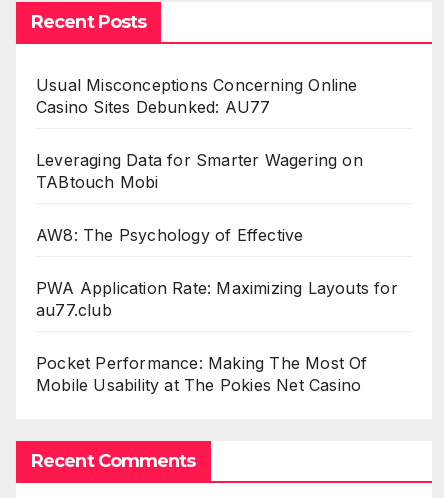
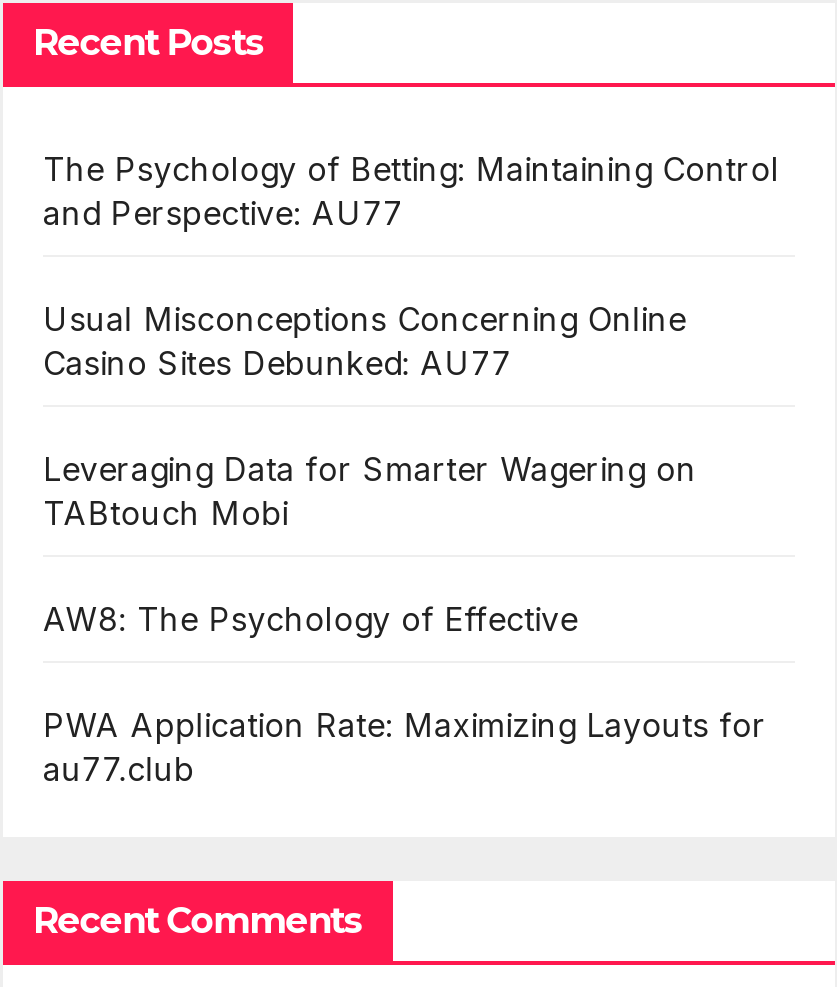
+ The Psychology of Betting: Maintaining Control
+ and Perspective: AU77

moved down: Usual Misconceptions Concerning Online | Casino Sites Debunked: AU77 | Leveraging Data for Smarter Wagering on | TABtouch Mobi | AW8: The Psychology of Effective | PWA Application Rate: Maximizing Layouts for | au77.club

- Pocket Performance: Making The Most Of
- Mobile Usability at The Pokies Net Casino
